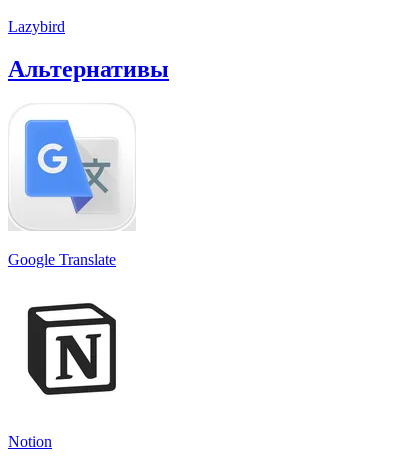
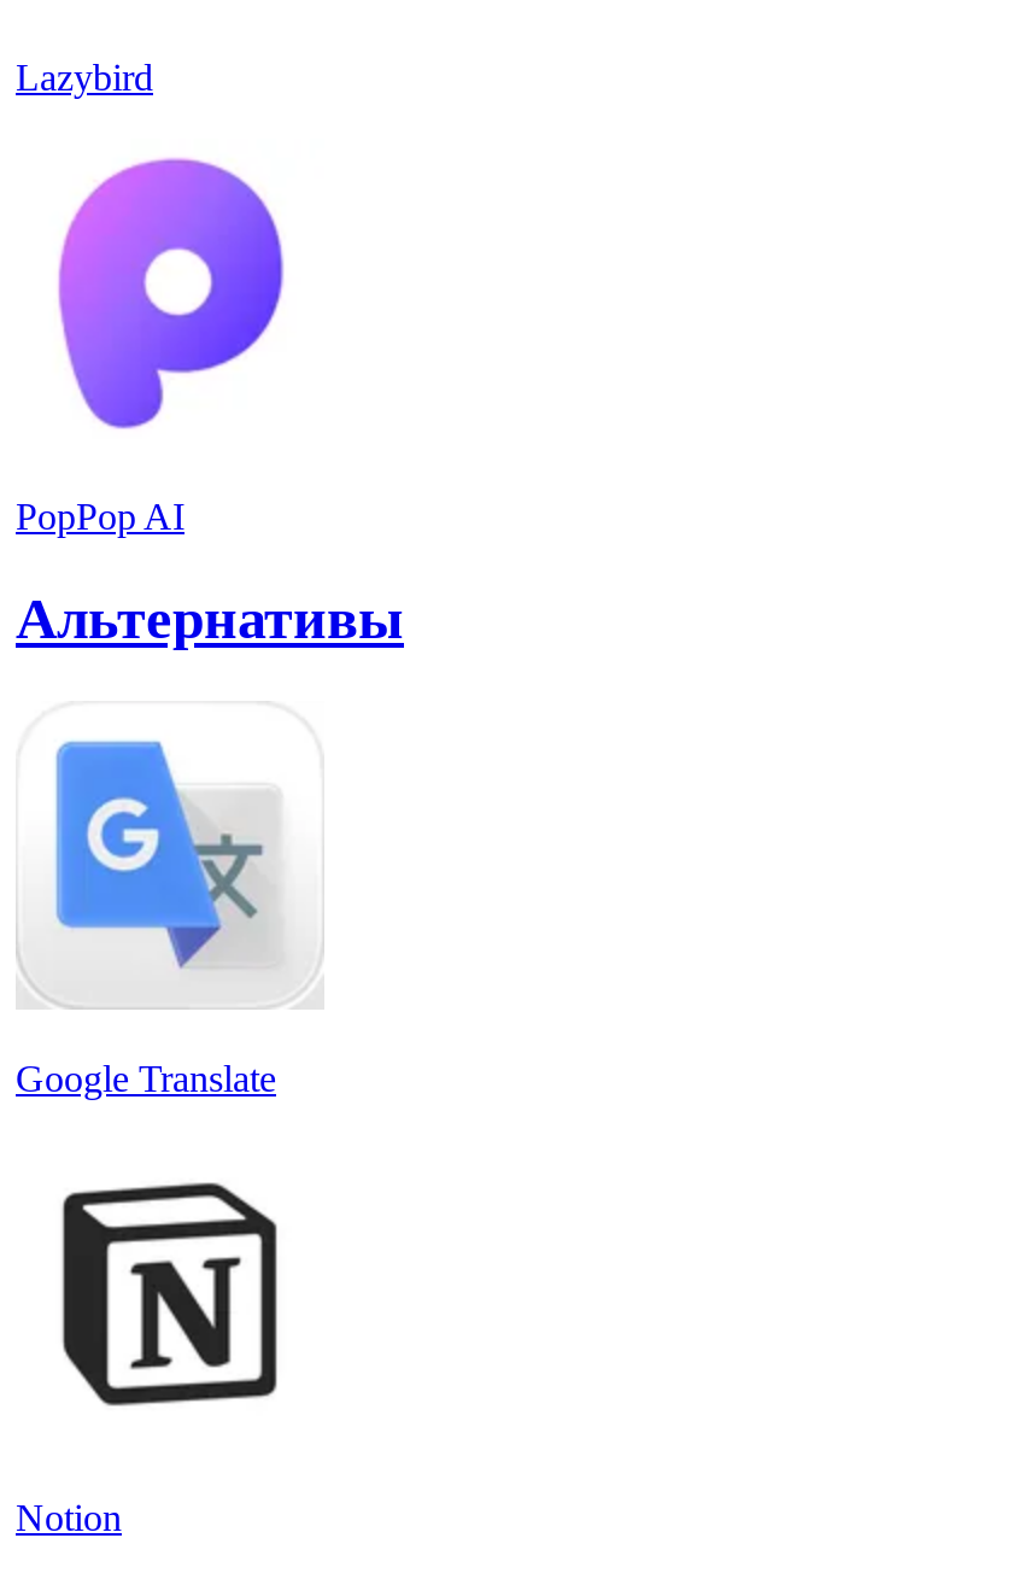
+ [image]
+ PopPop AI
